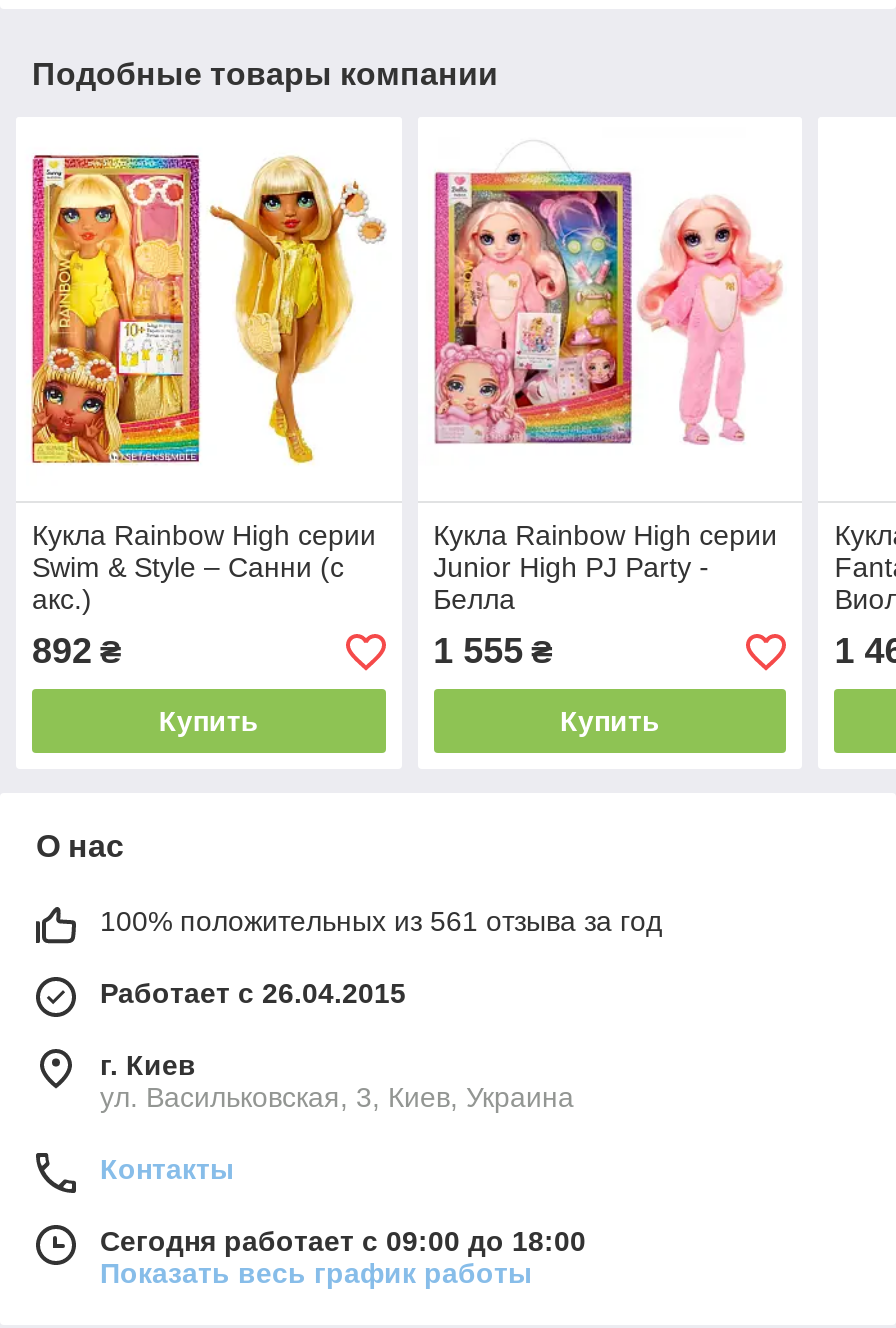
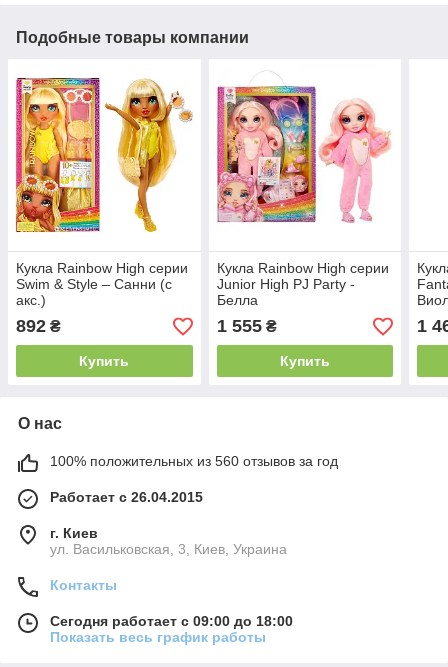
- 100% положительных из 561 отзыва за год
+ 100% положительных из 560 отзывов за год
